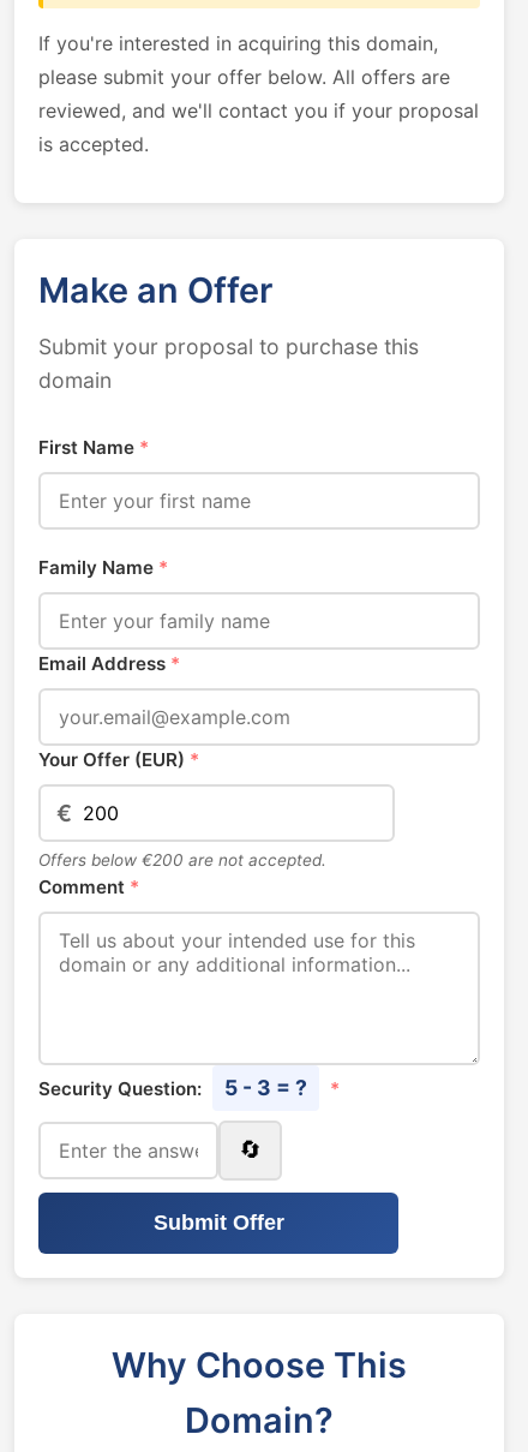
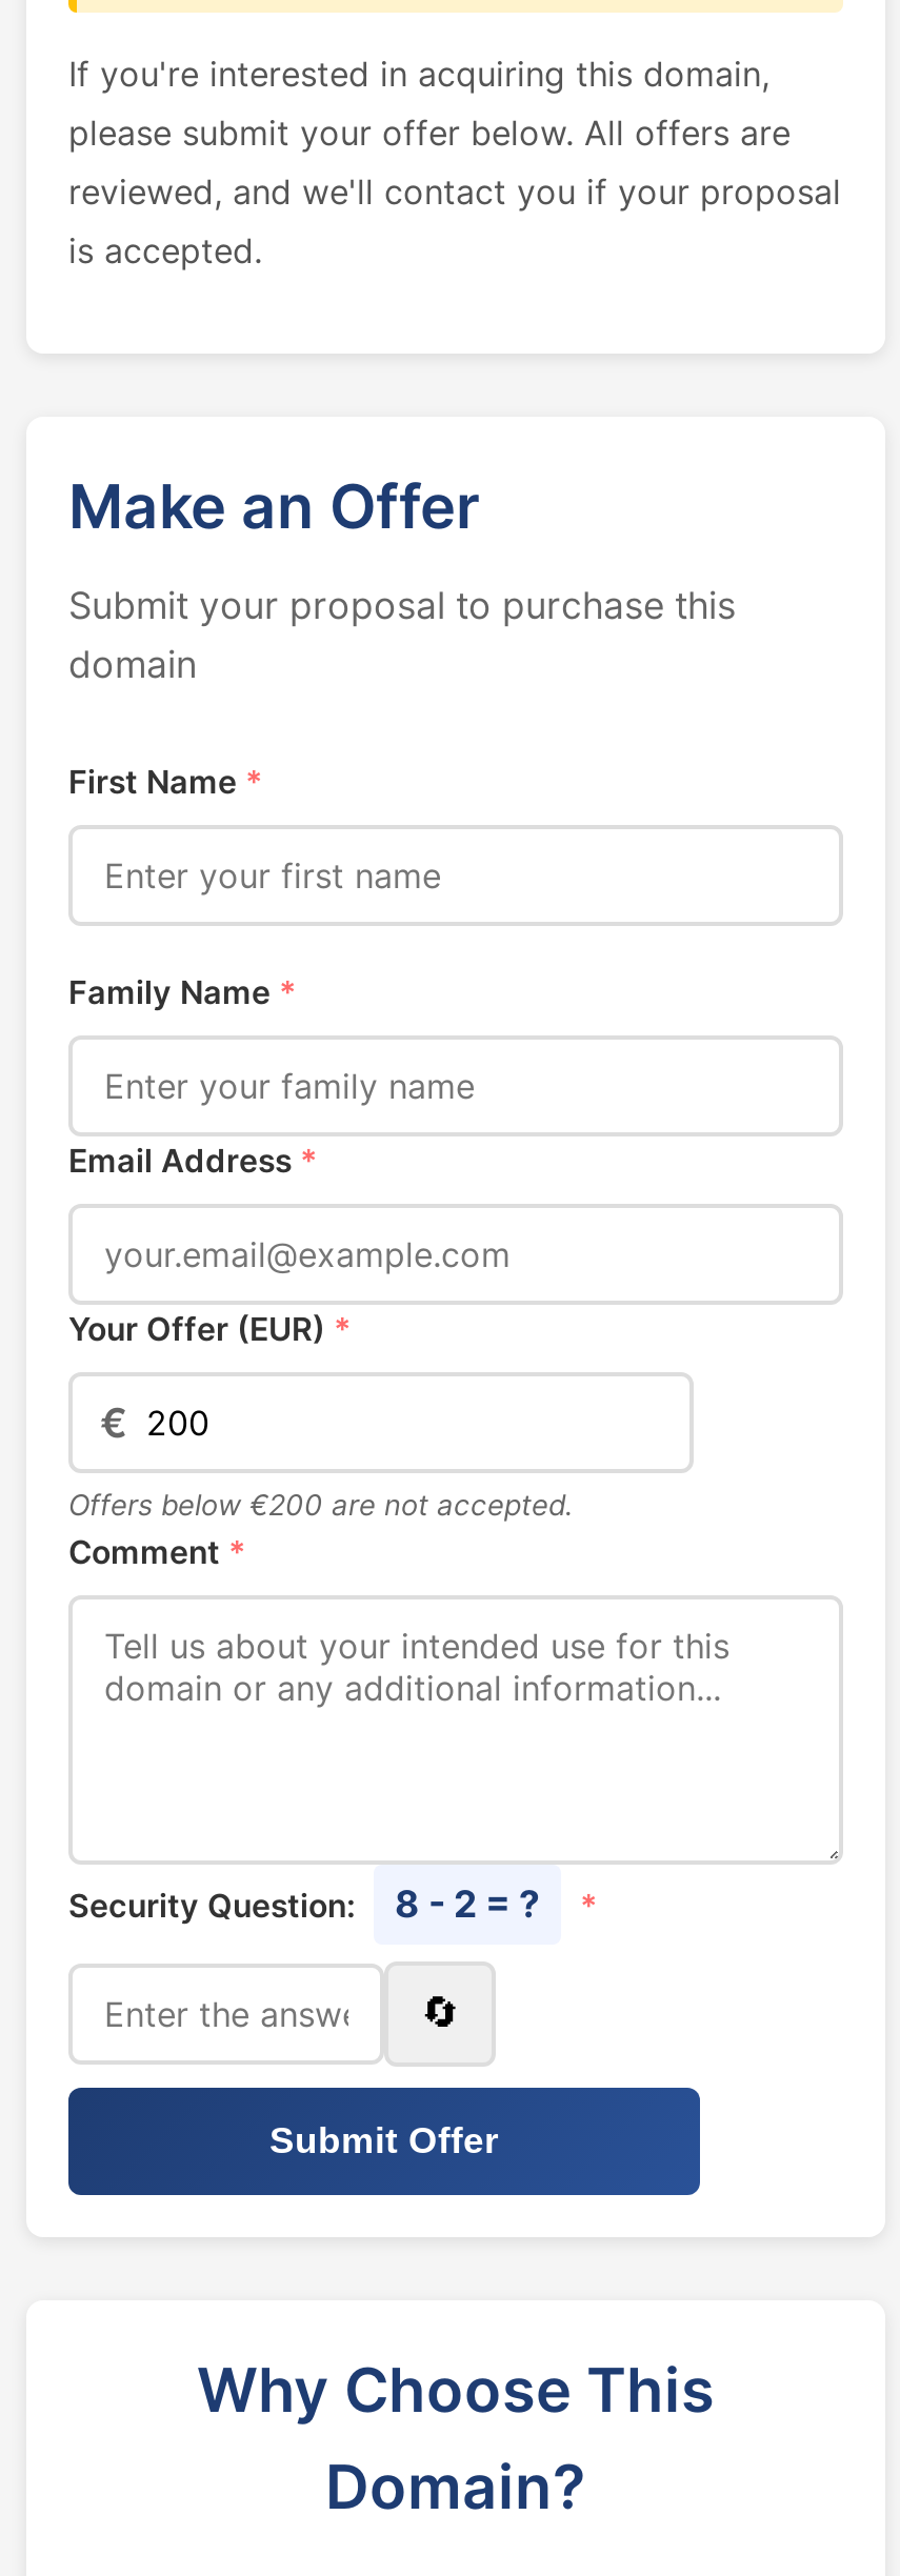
- 5 - 3 = ?
+ 8 - 2 = ?
